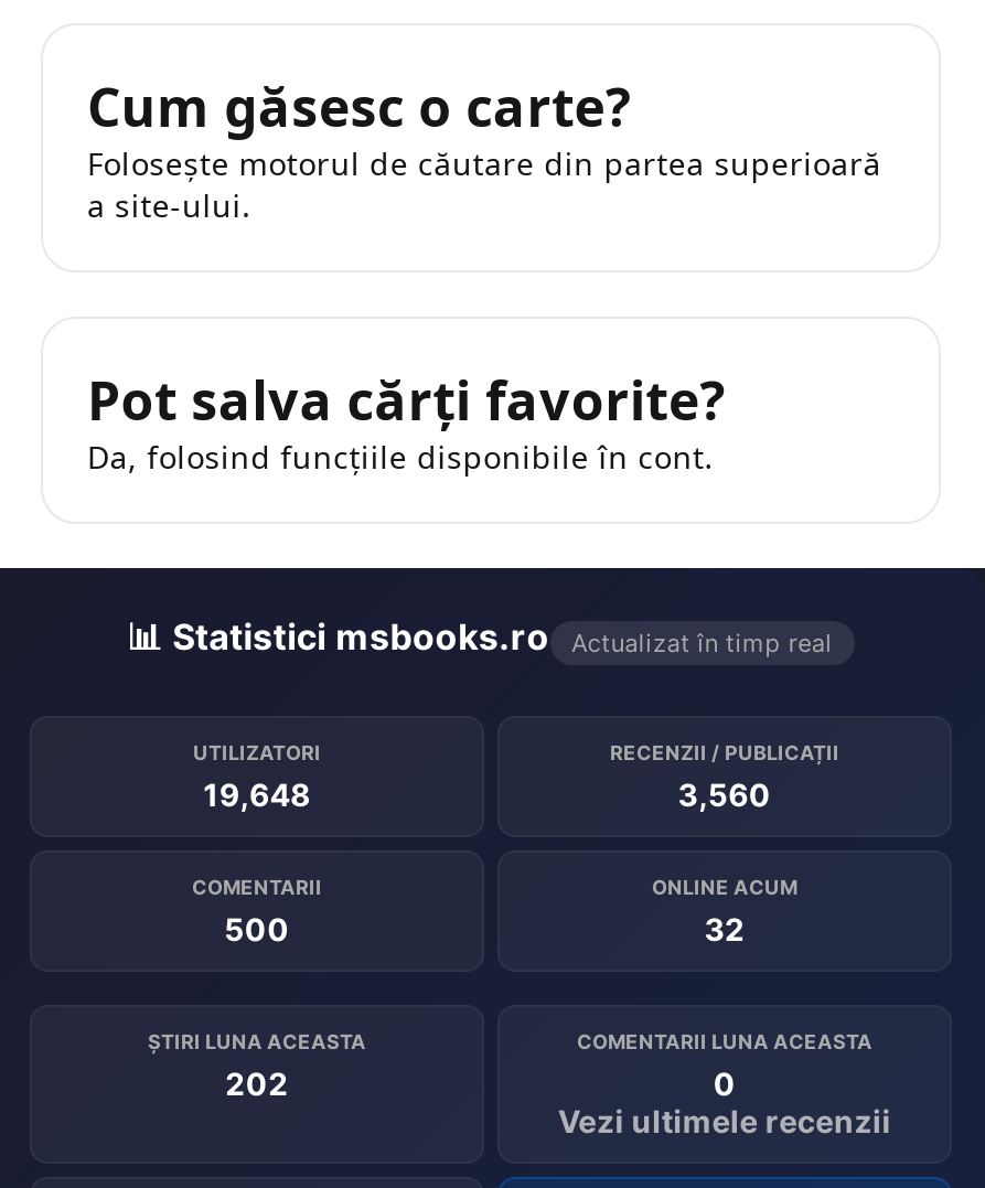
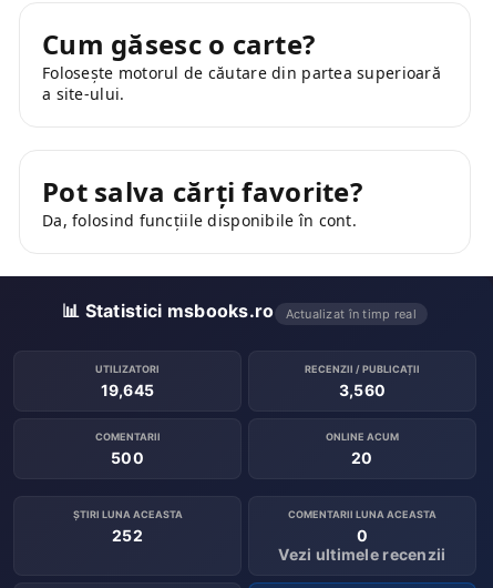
- 19,648
+ 19,645

- 32
+ 20

- 202
+ 252
